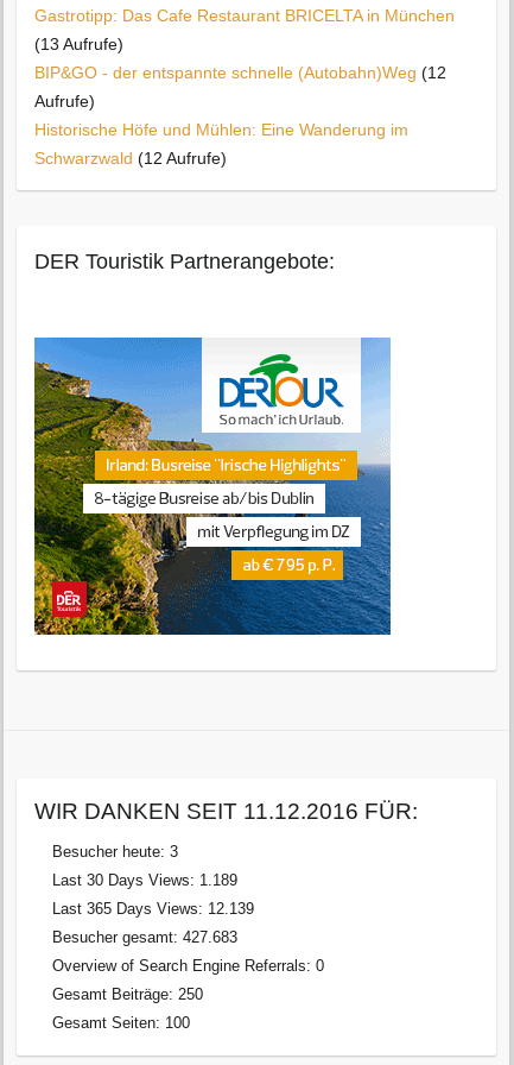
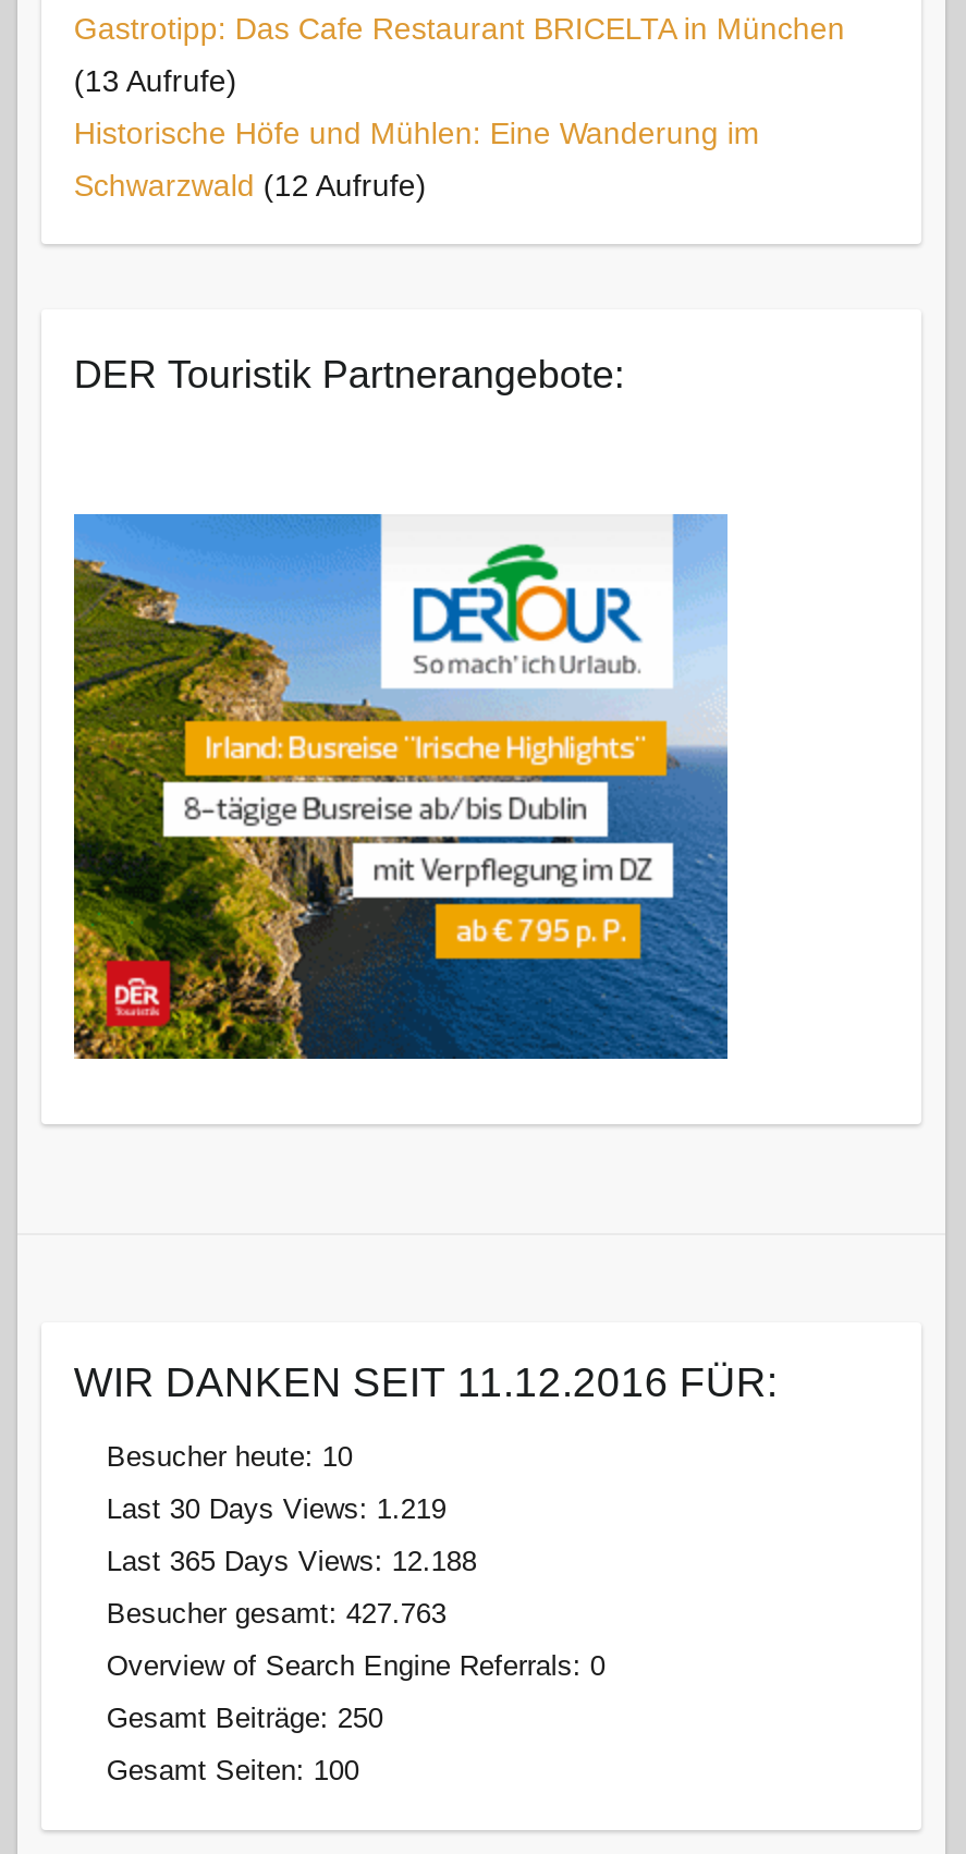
- BIP&GO - der entspannte schnelle (Autobahn)Weg (12
- Aufrufe)

- Besucher heute: 3
+ Besucher heute: 10

- Last 30 Days Views: 1.189
+ Last 30 Days Views: 1.219

- Last 365 Days Views: 12.139
+ Last 365 Days Views: 12.188

- Besucher gesamt: 427.683
+ Besucher gesamt: 427.763
